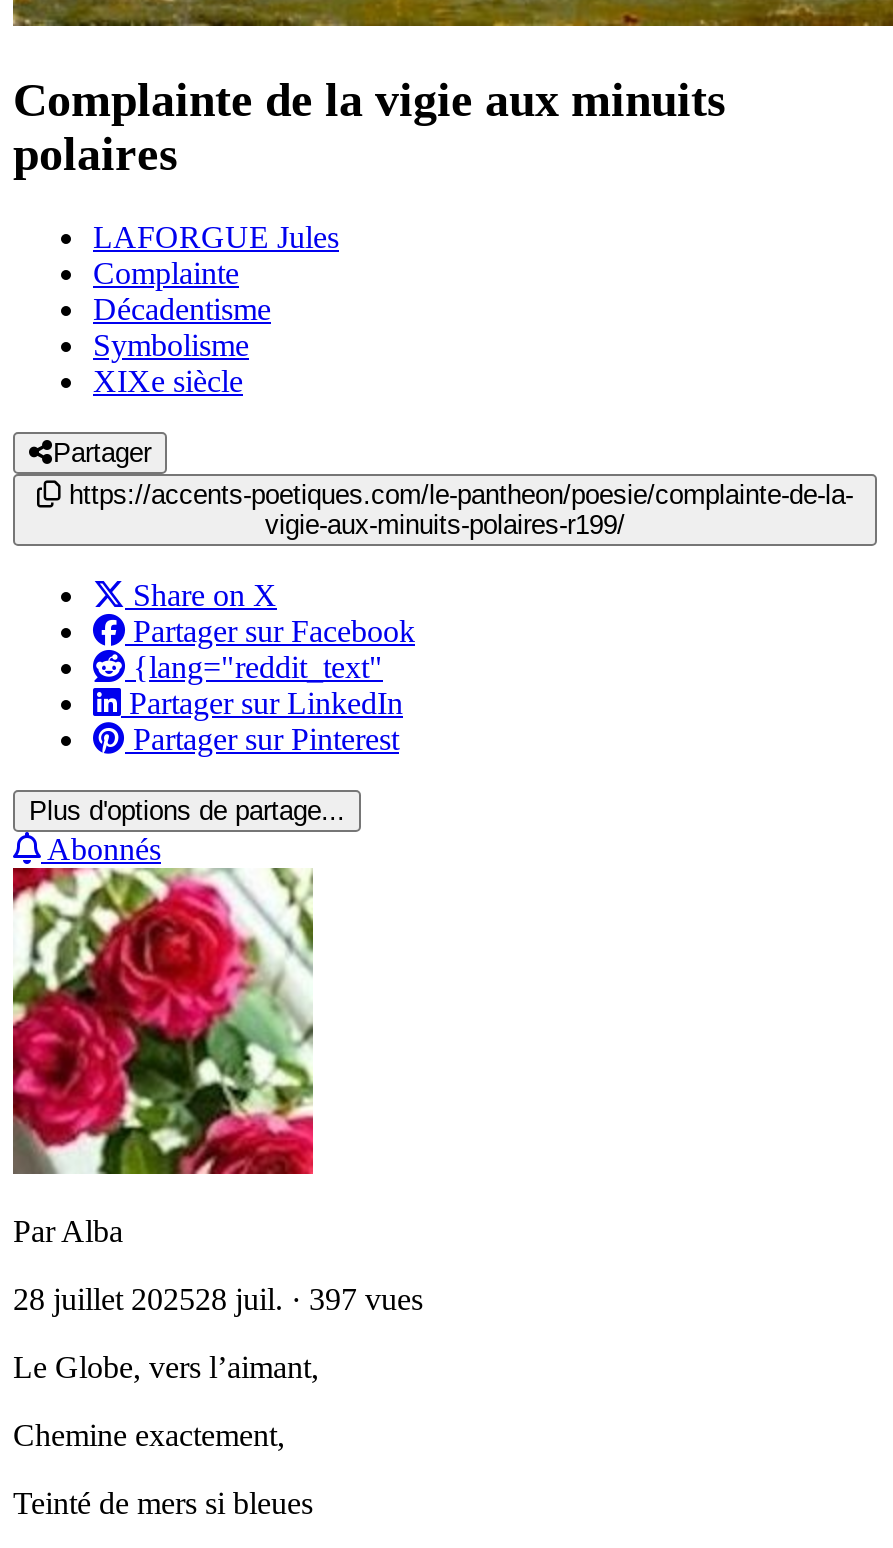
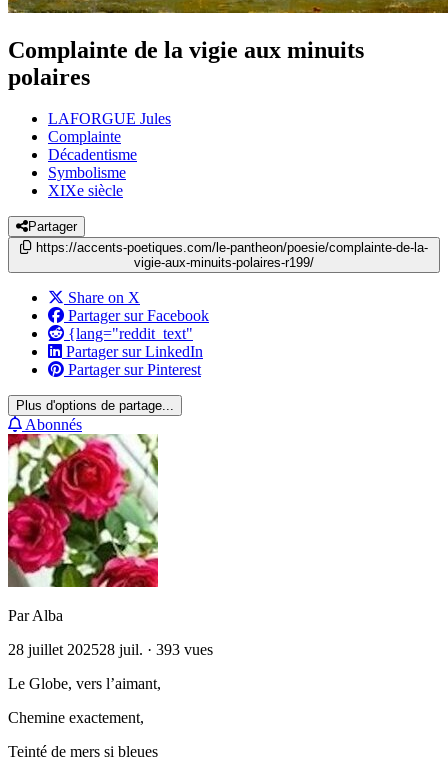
- 28 juillet 202528 juil. · 397 vues
+ 28 juillet 202528 juil. · 393 vues
